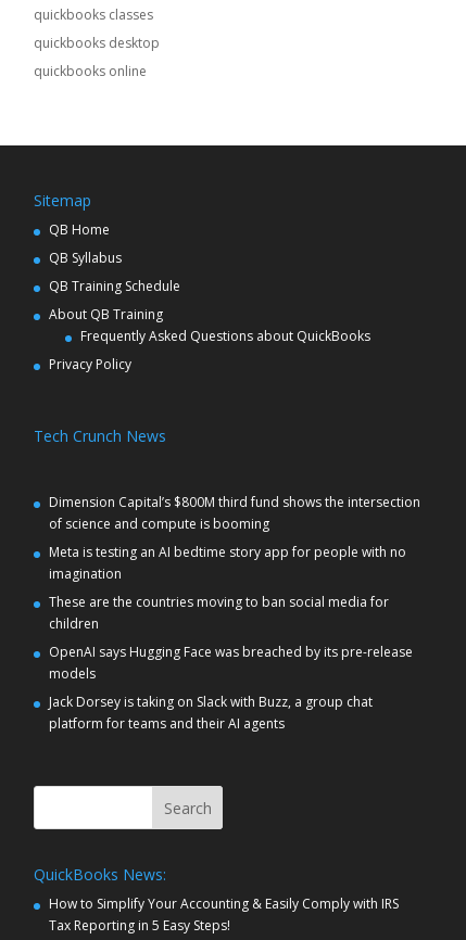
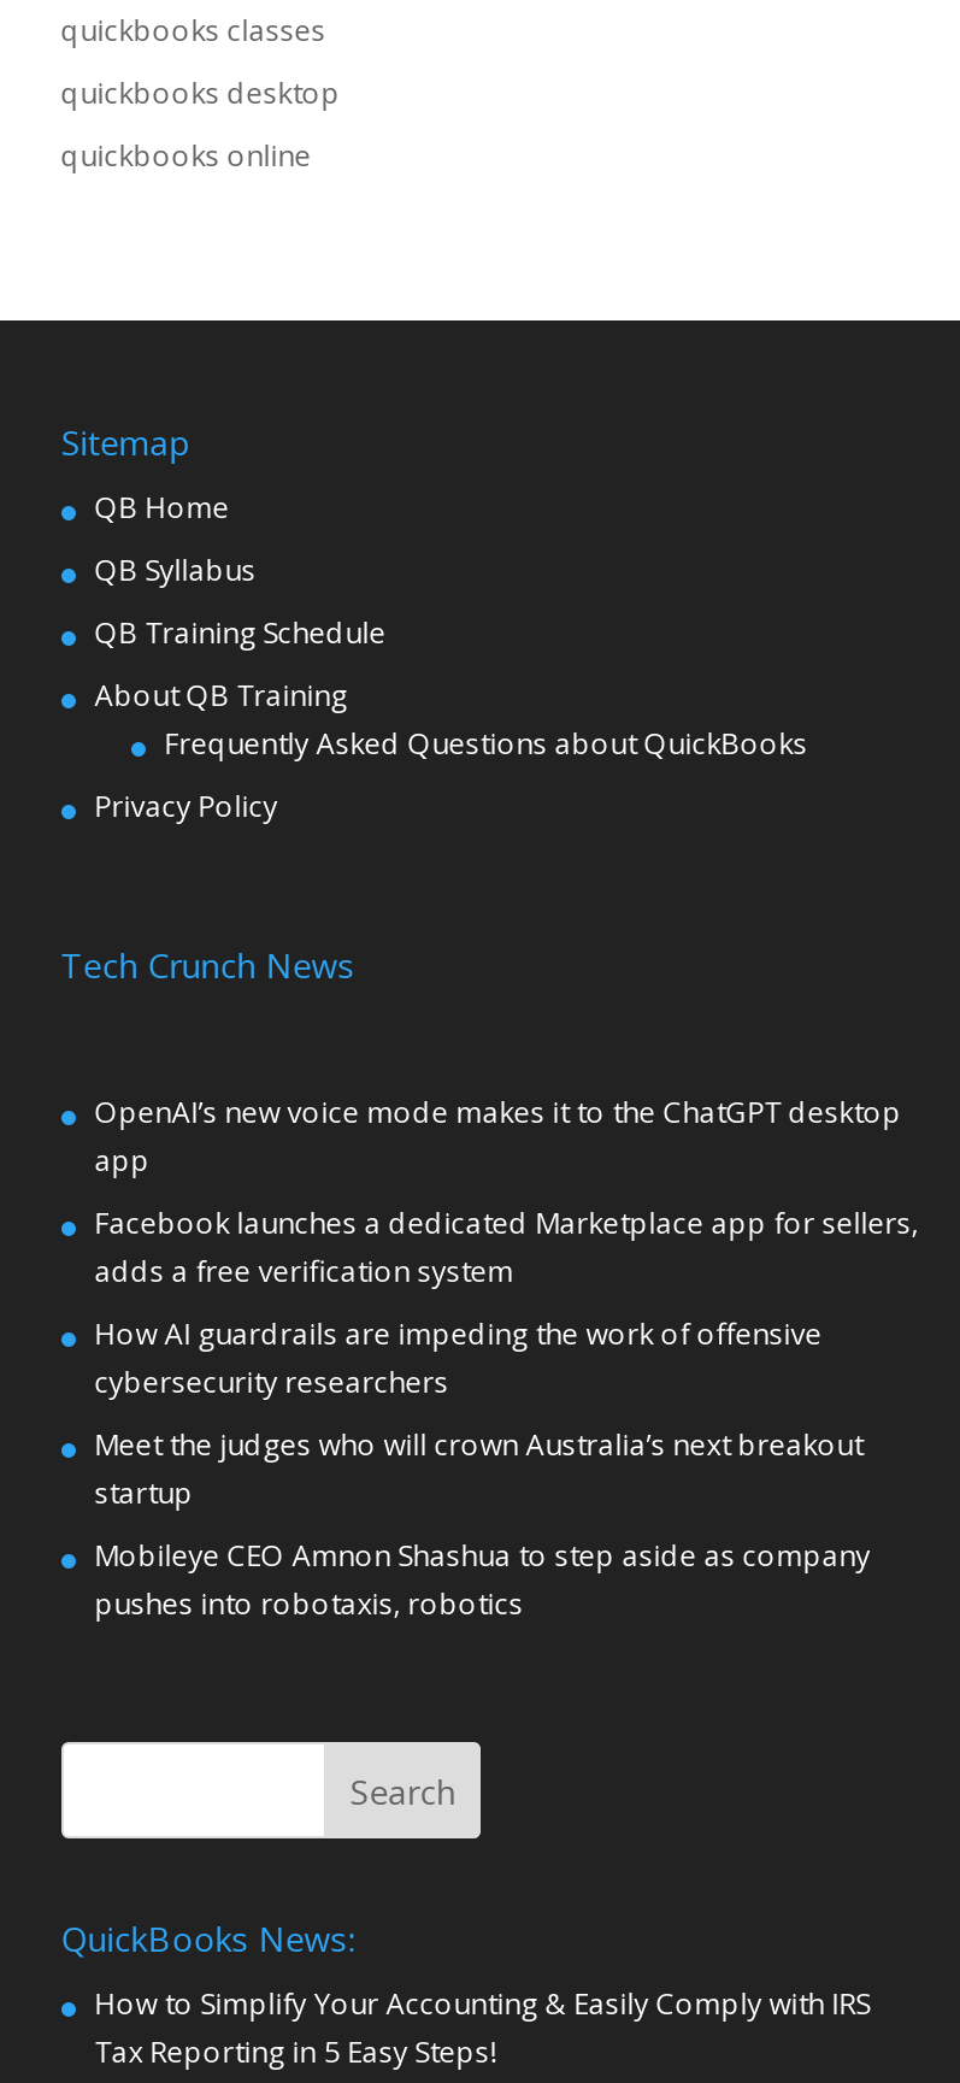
- Dimension Capital’s $800M third fund shows the intersection
- of science and compute is booming
+ OpenAI’s new voice mode makes it to the ChatGPT desktop
+ app

- Meta is testing an AI bedtime story app for people with no
- imagination
+ Facebook launches a dedicated Marketplace app for sellers,
+ adds a free verification system

- These are the countries moving to ban social media for
- children
+ How AI guardrails are impeding the work of offensive
+ cybersecurity researchers

- OpenAI says Hugging Face was breached by its pre-release
- models
+ Meet the judges who will crown Australia’s next breakout
+ startup

- Jack Dorsey is taking on Slack with Buzz, a group chat
- platform for teams and their AI agents
+ Mobileye CEO Amnon Shashua to step aside as company
+ pushes into robotaxis, robotics
